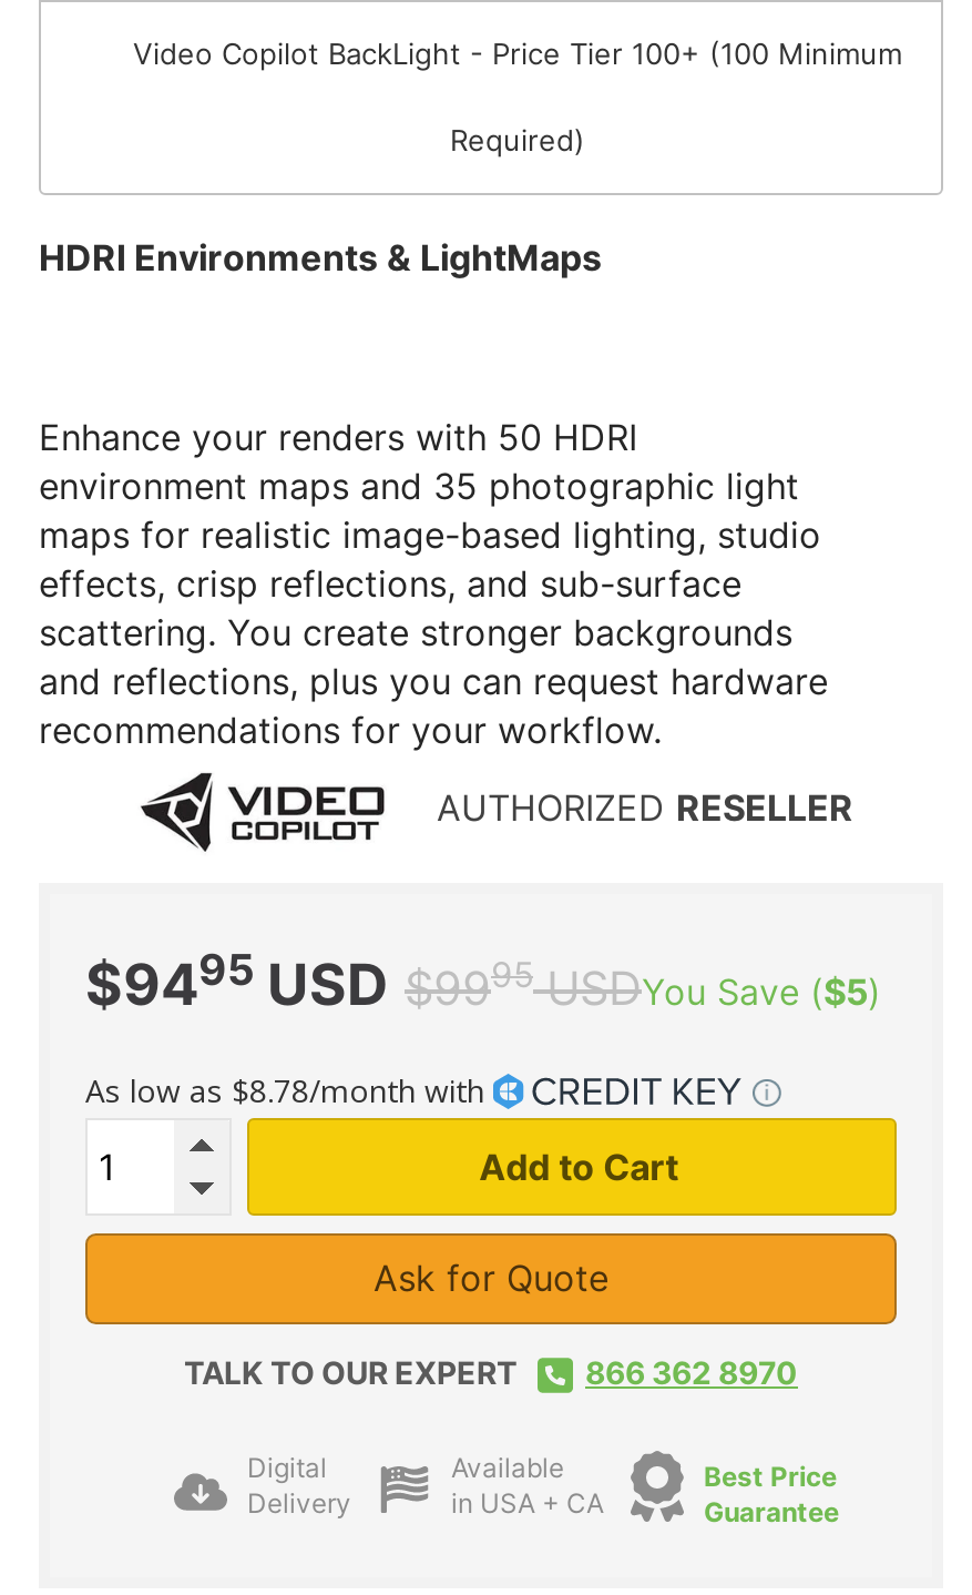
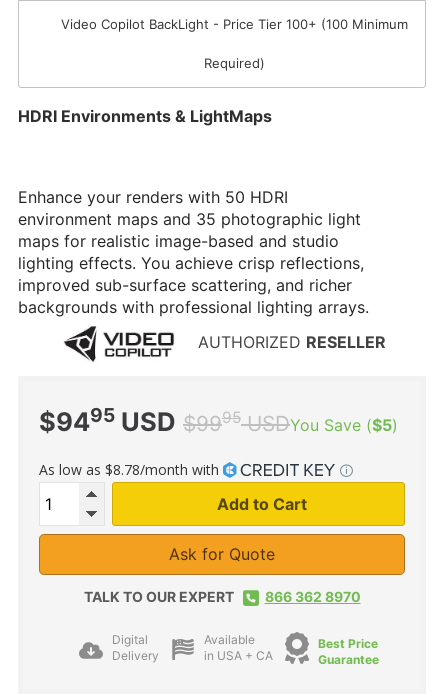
- maps for realistic image-based lighting, studio
- effects, crisp reflections, and sub-surface
- scattering. You create stronger backgrounds
- and reflections, plus you can request hardware
- recommendations for your workflow.
+ maps for realistic image-based and studio
+ lighting effects. You achieve crisp reflections,
+ improved sub-surface scattering, and richer
+ backgrounds with professional lighting arrays.
